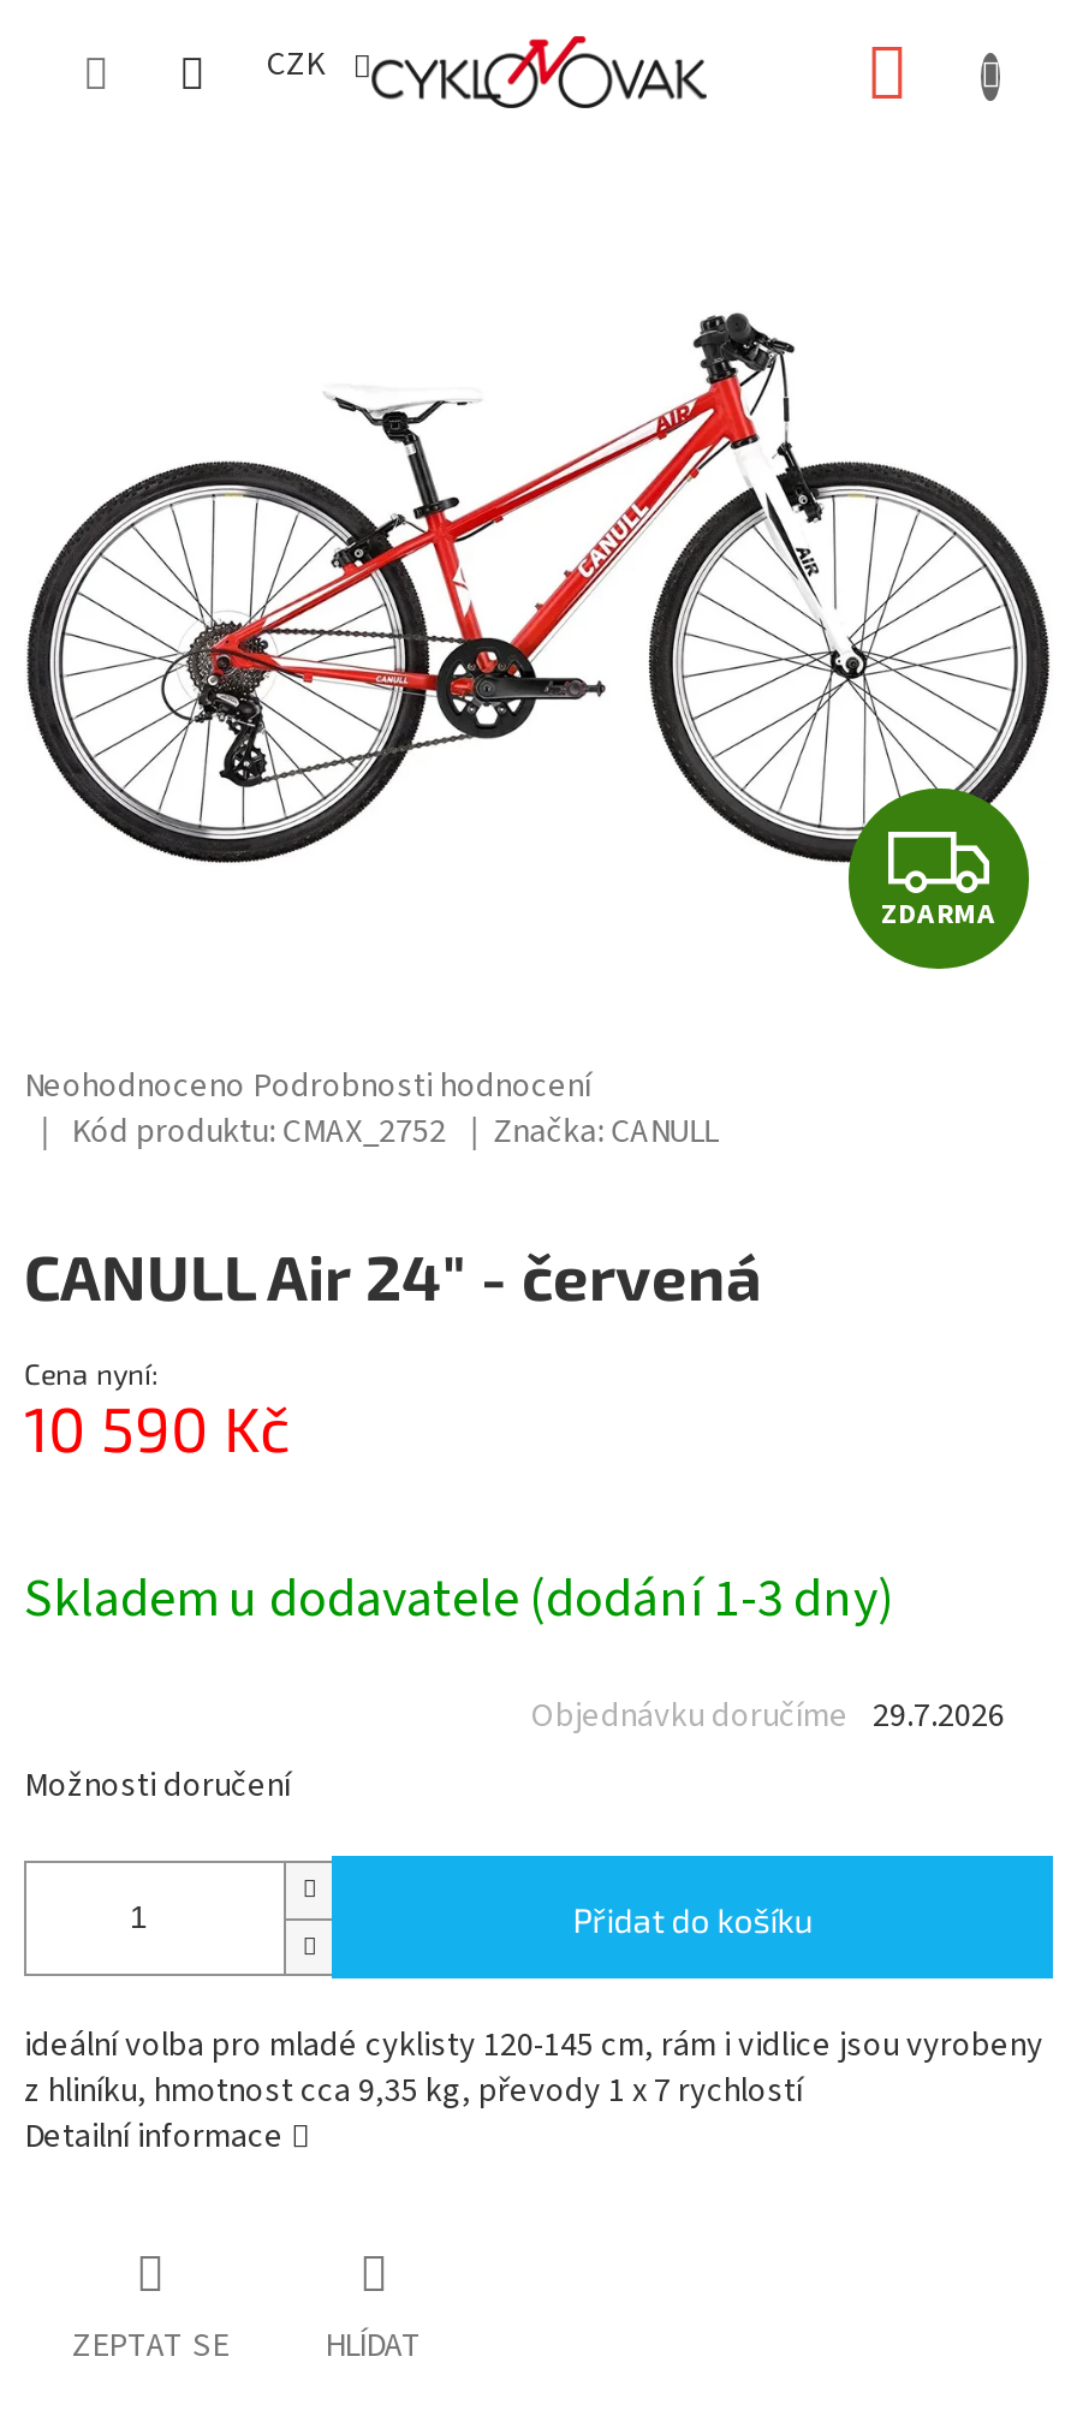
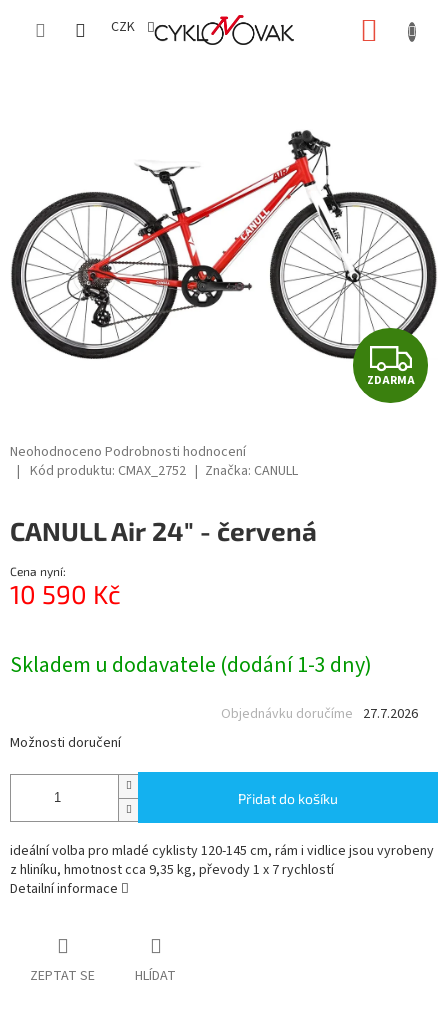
- Objednávku doručíme 29.7.2026
+ Objednávku doručíme 27.7.2026
